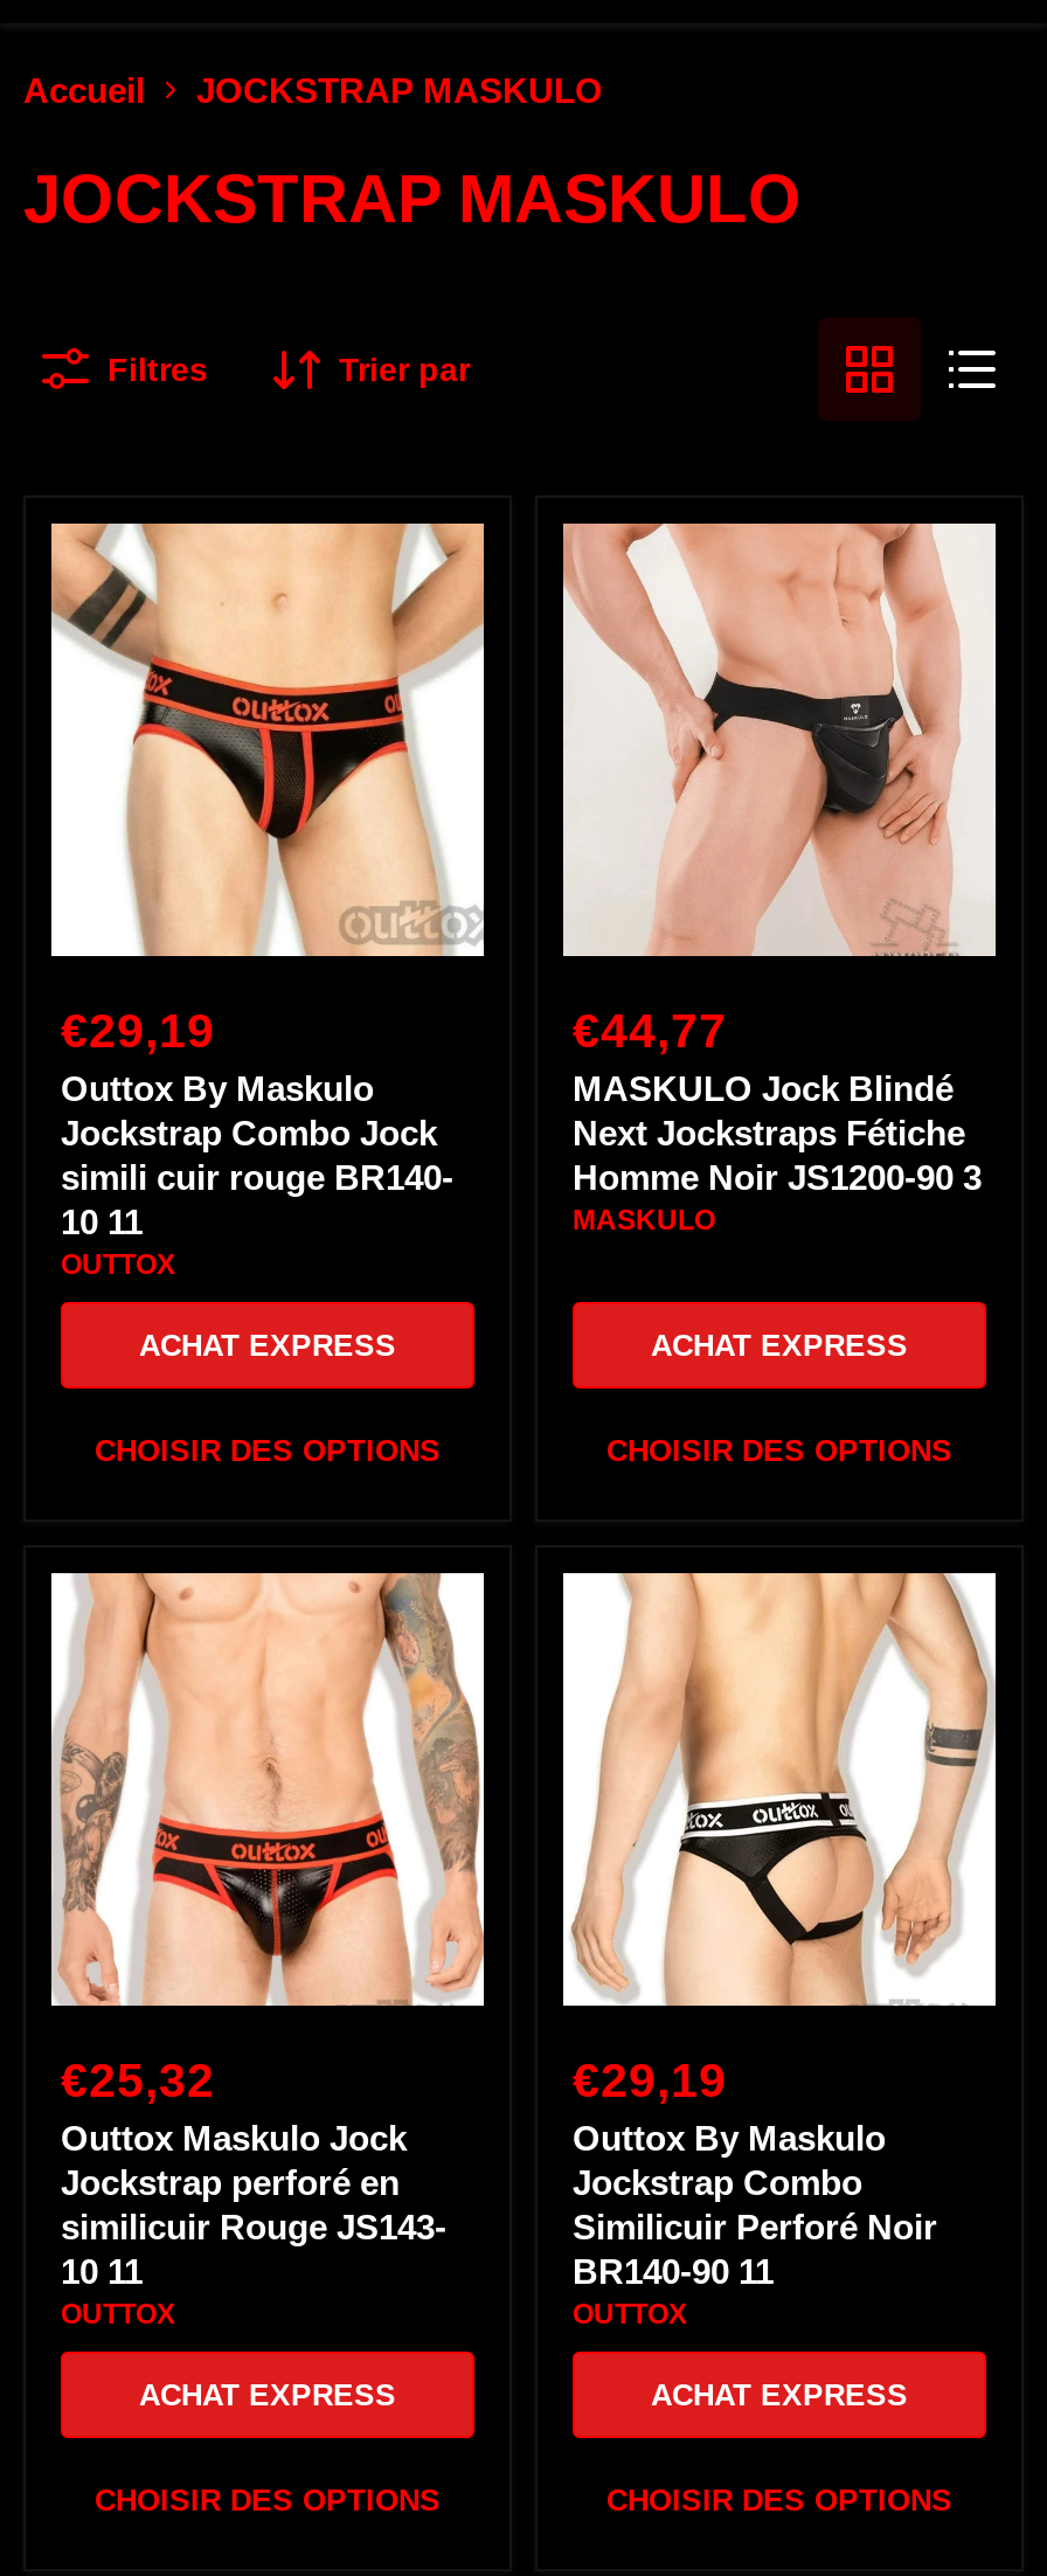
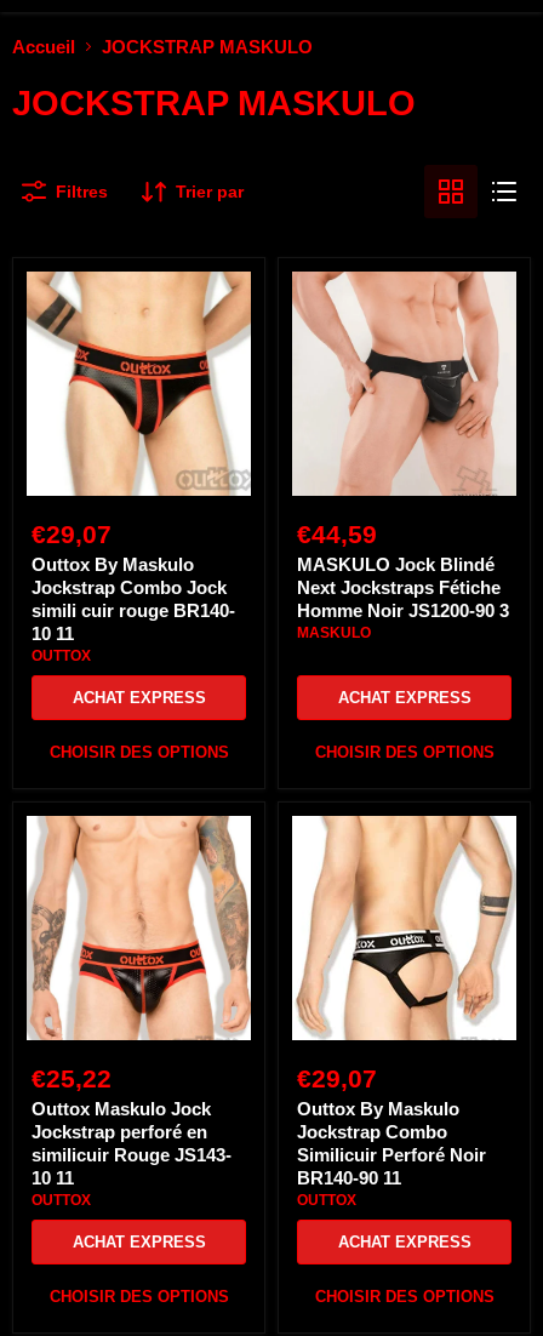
- €29,19
+ €29,07

- €44,77
+ €44,59

- €25,32
+ €25,22

- €29,19
+ €29,07
